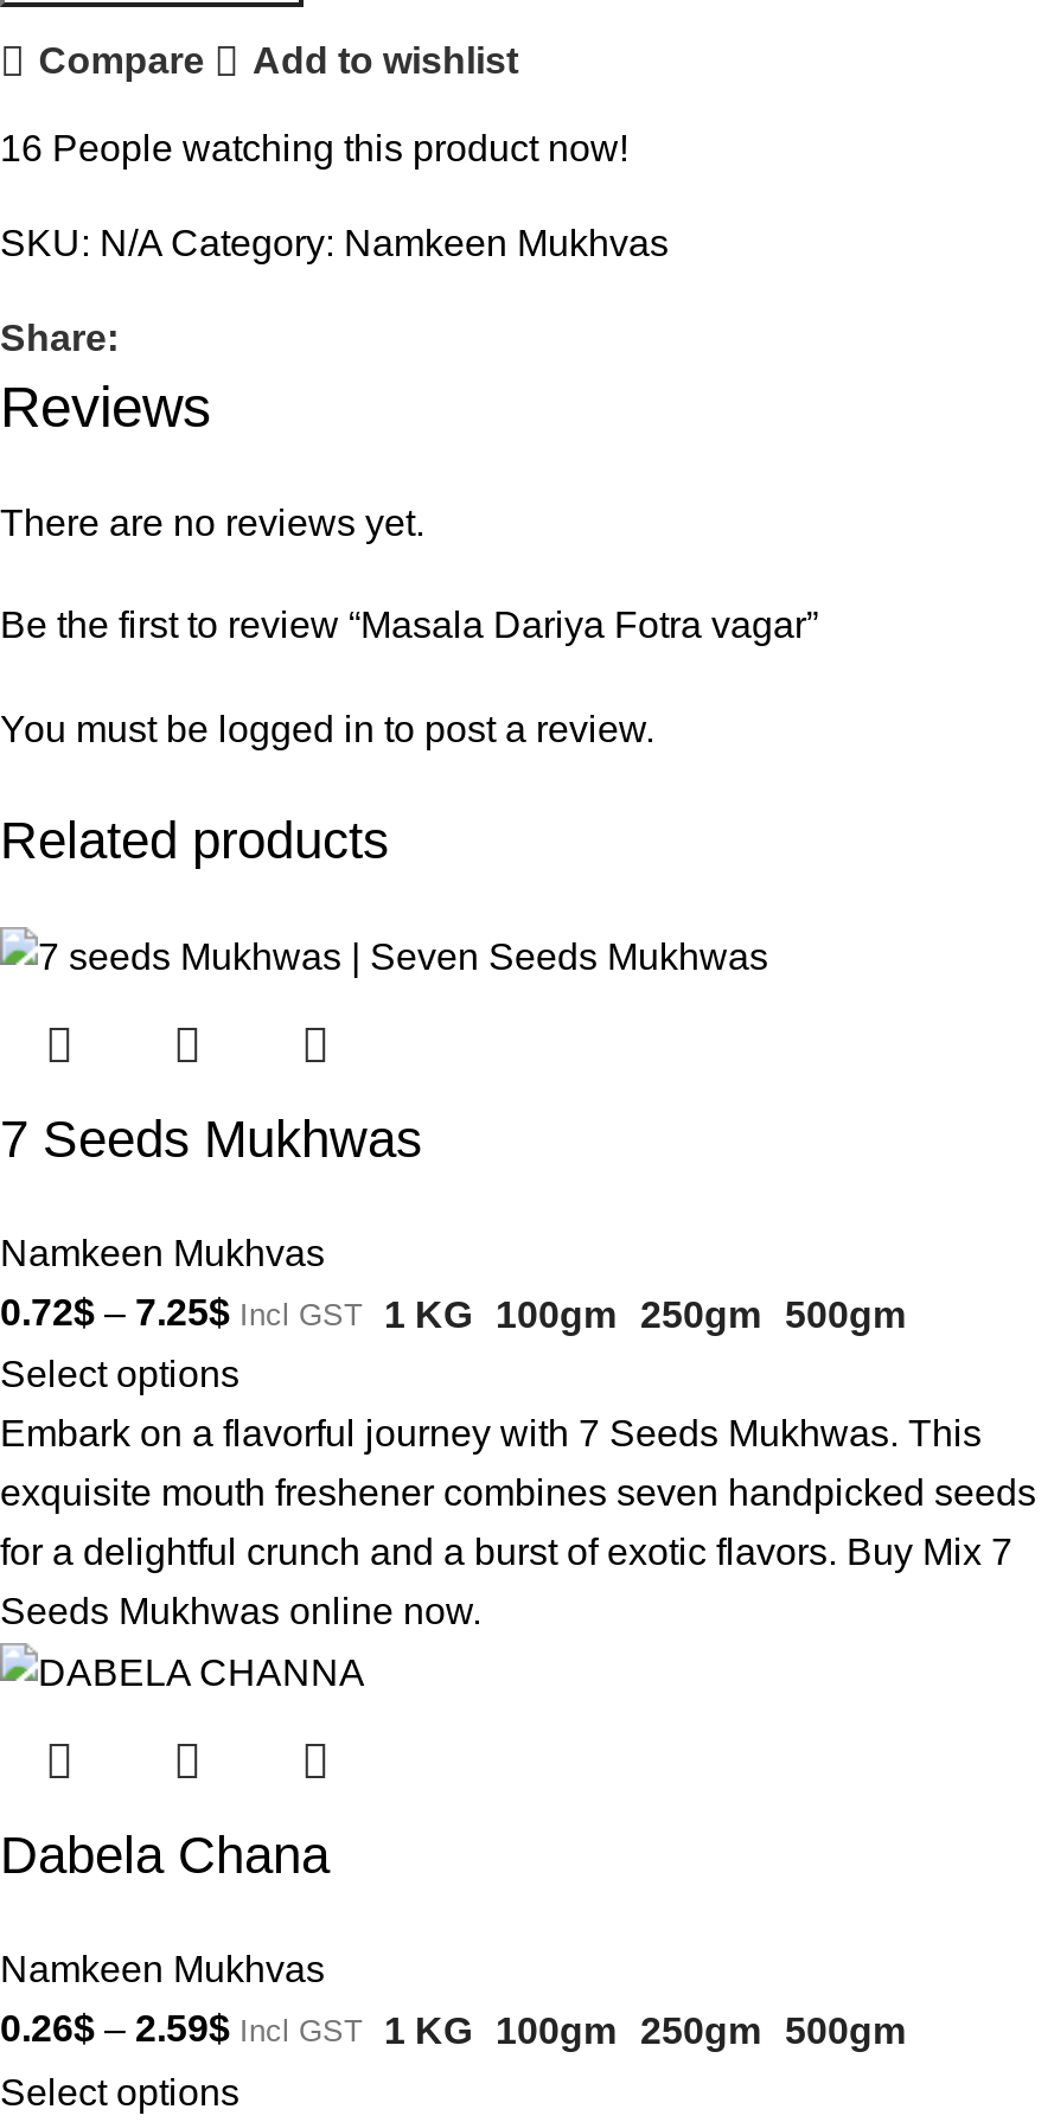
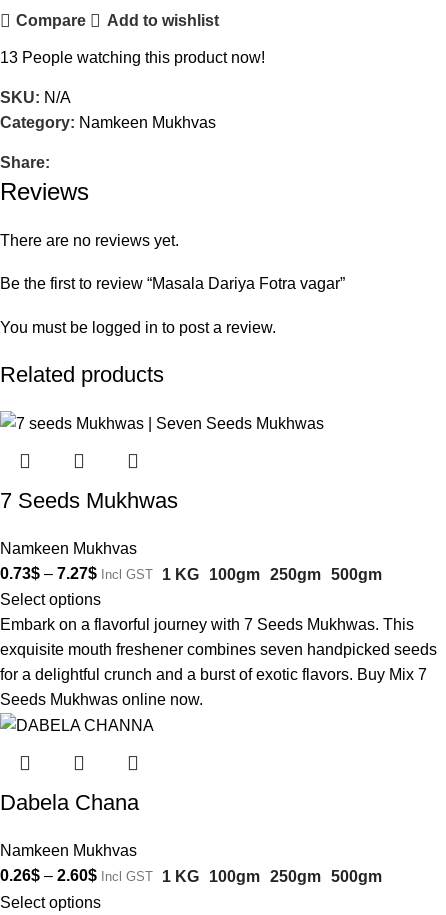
- 16 People watching this product now!
- SKU: N/A Category: Namkeen Mukhvas
+ 13 People watching this product now!
+ SKU: N/A
+ Category: Namkeen Mukhvas

- 0.72$ – 7.25$ Incl GST 1 KG 100gm 250gm 500gm
+ 0.73$ – 7.27$ Incl GST 1 KG 100gm 250gm 500gm

- 0.26$ – 2.59$ Incl GST 1 KG 100gm 250gm 500gm
+ 0.26$ – 2.60$ Incl GST 1 KG 100gm 250gm 500gm
